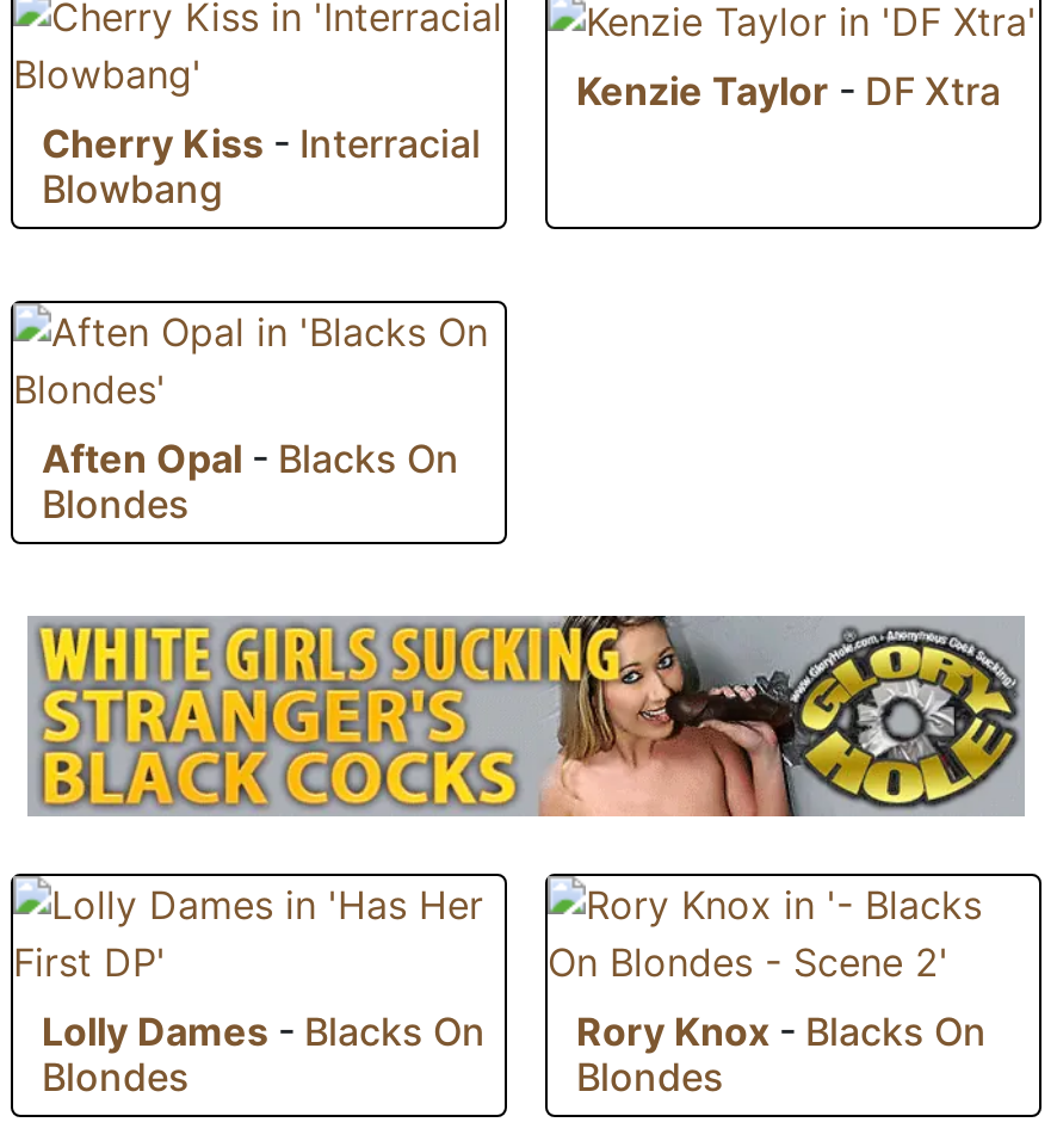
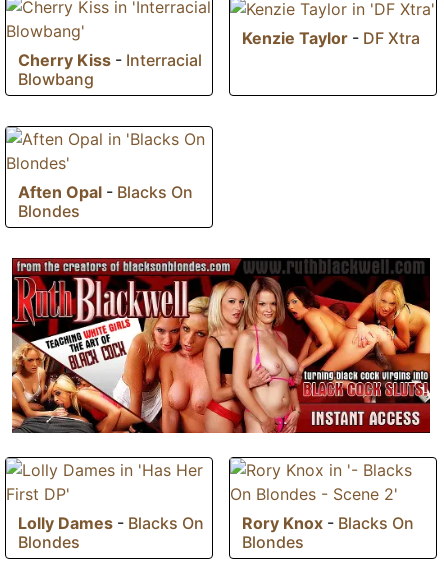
- [image]
+ [image]
